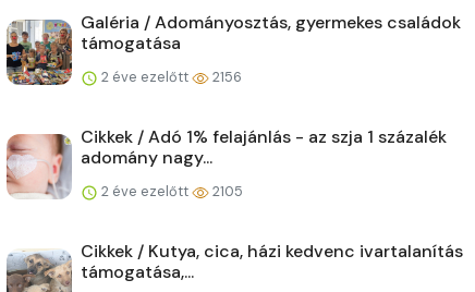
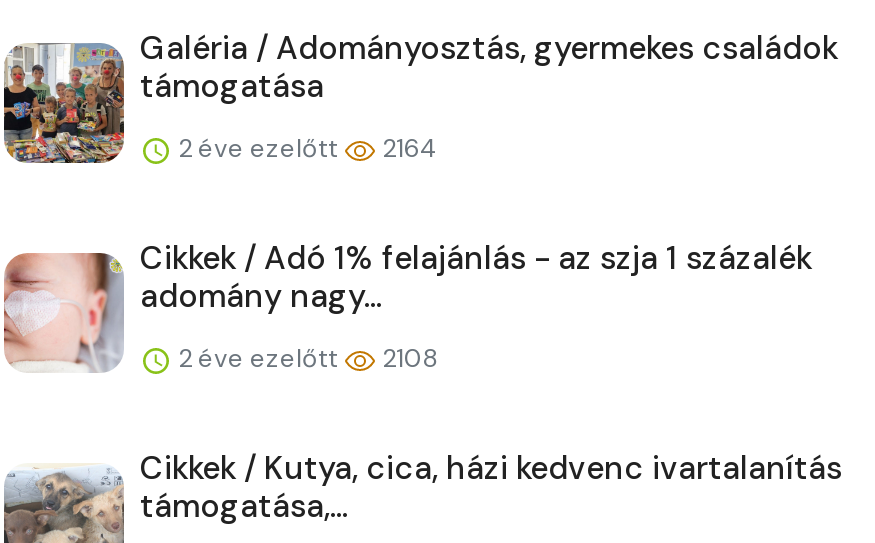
- 2 éve ezelőtt 2156
+ 2 éve ezelőtt 2164

- 2 éve ezelőtt 2105
+ 2 éve ezelőtt 2108
